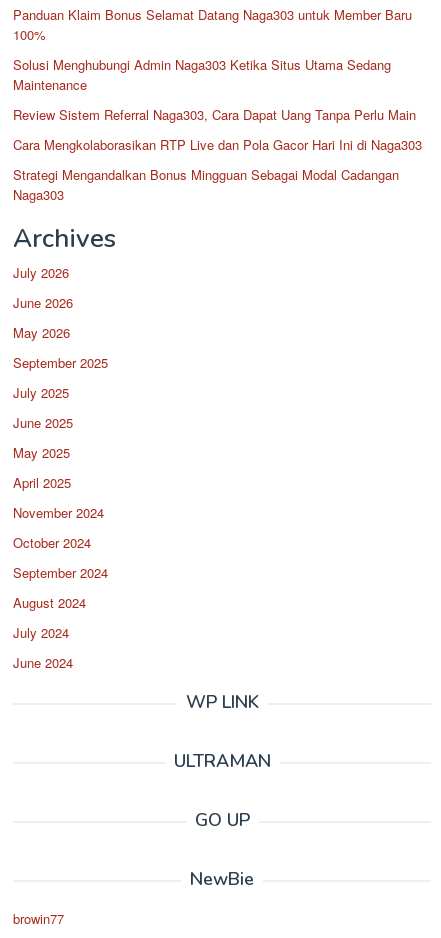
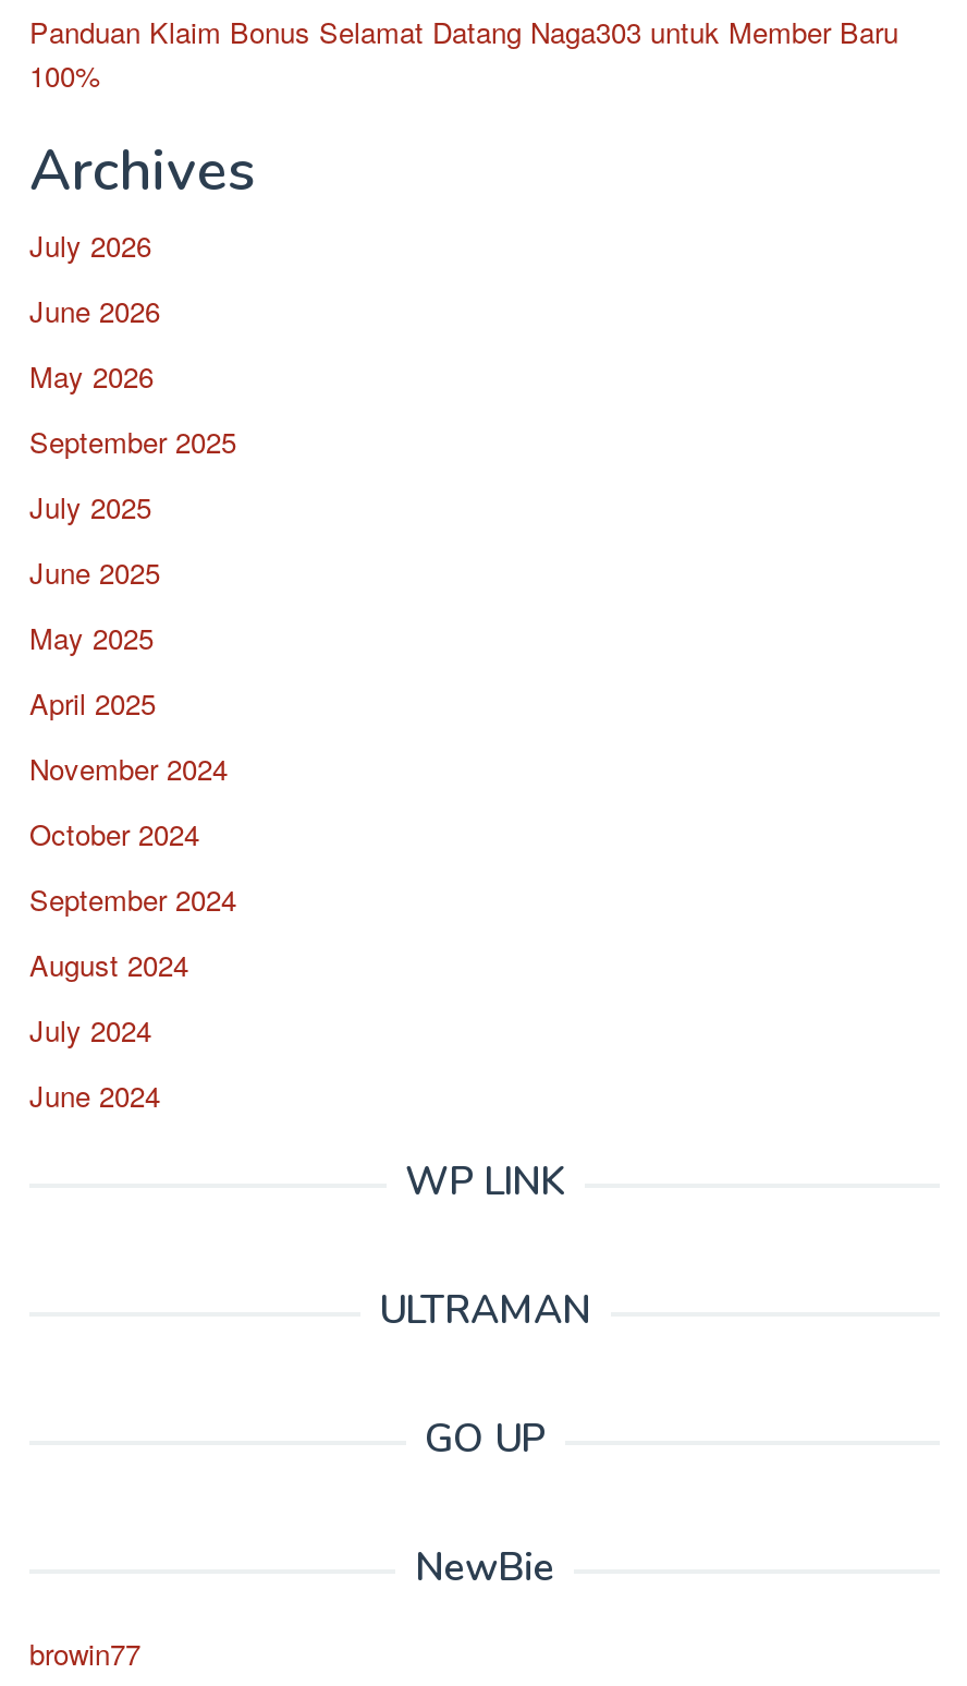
- Solusi Menghubungi Admin Naga303 Ketika Situs Utama Sedang
- Maintenance
- Review Sistem Referral Naga303, Cara Dapat Uang Tanpa Perlu Main
- Cara Mengkolaborasikan RTP Live dan Pola Gacor Hari Ini di Naga303
- Strategi Mengandalkan Bonus Mingguan Sebagai Modal Cadangan
- Naga303
